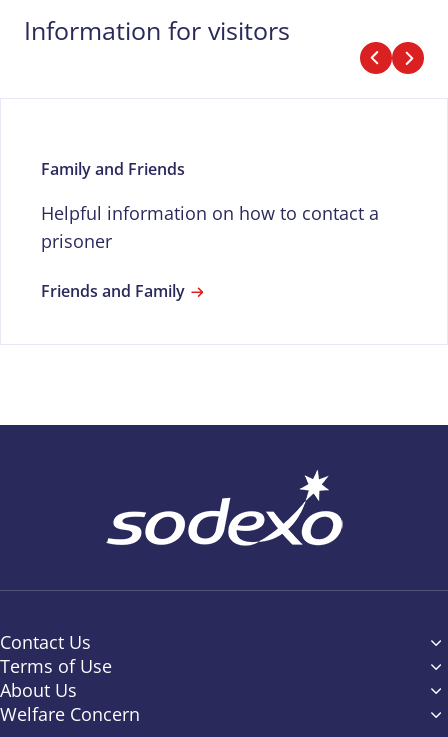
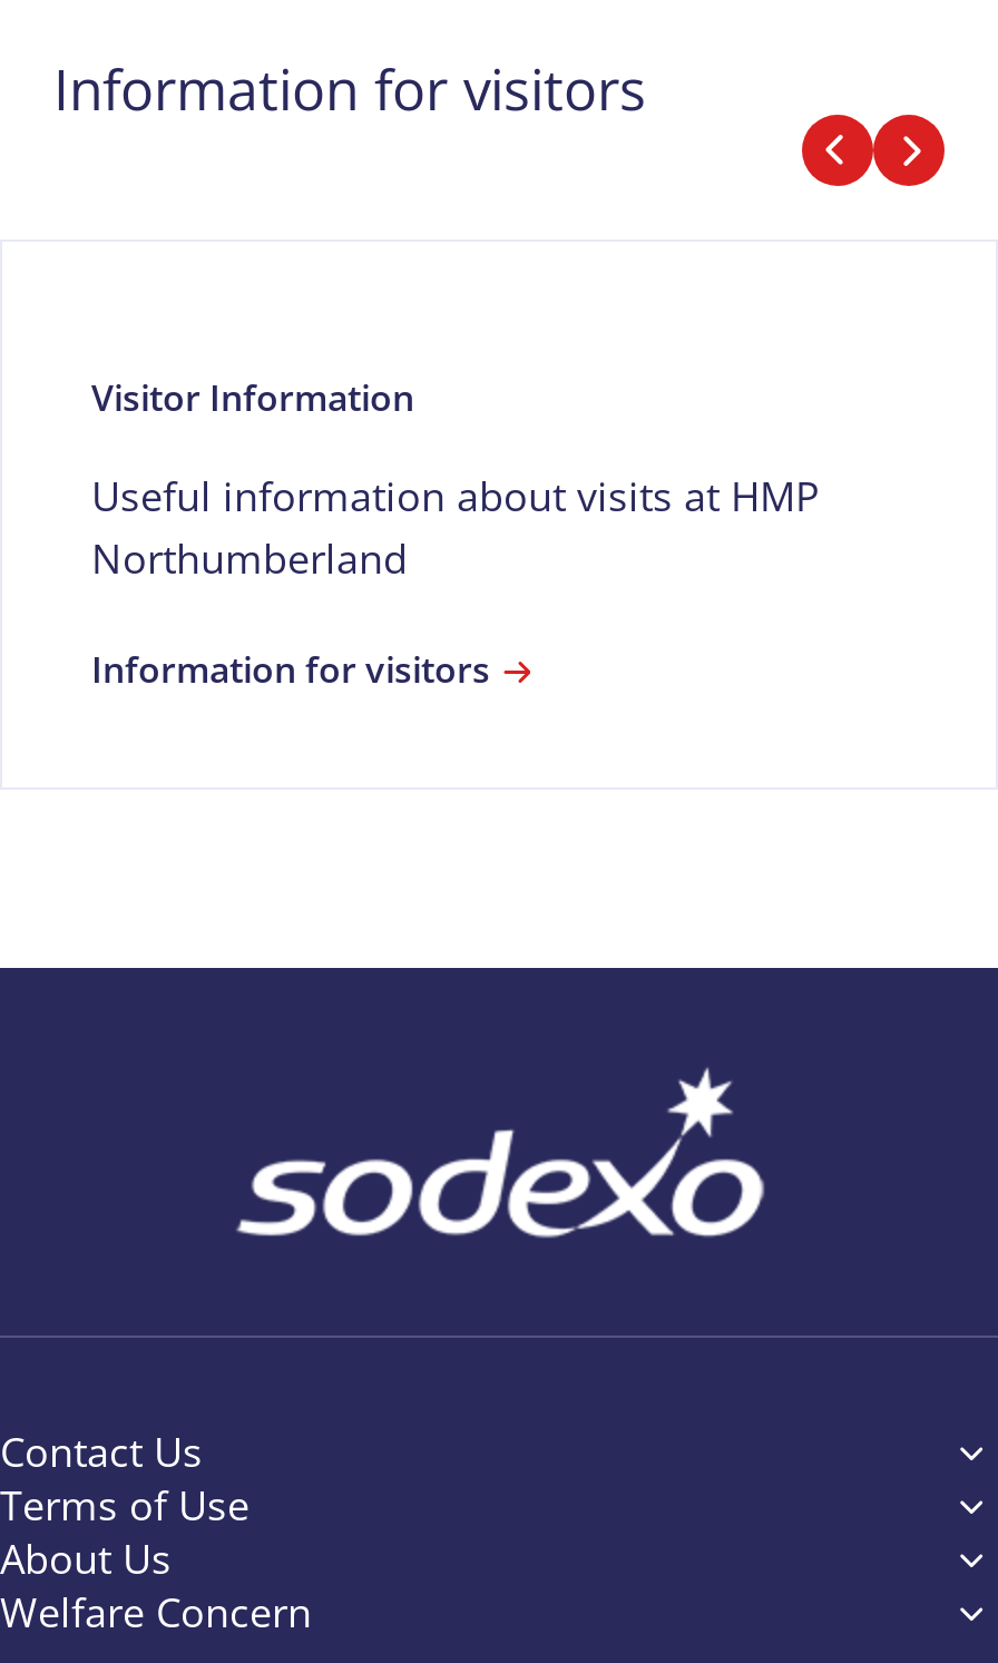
- Family and Friends
+ Visitor Information

- Helpful information on how to contact a
- prisoner
+ Useful information about visits at HMP
+ Northumberland

- Friends and Family
+ Information for visitors
